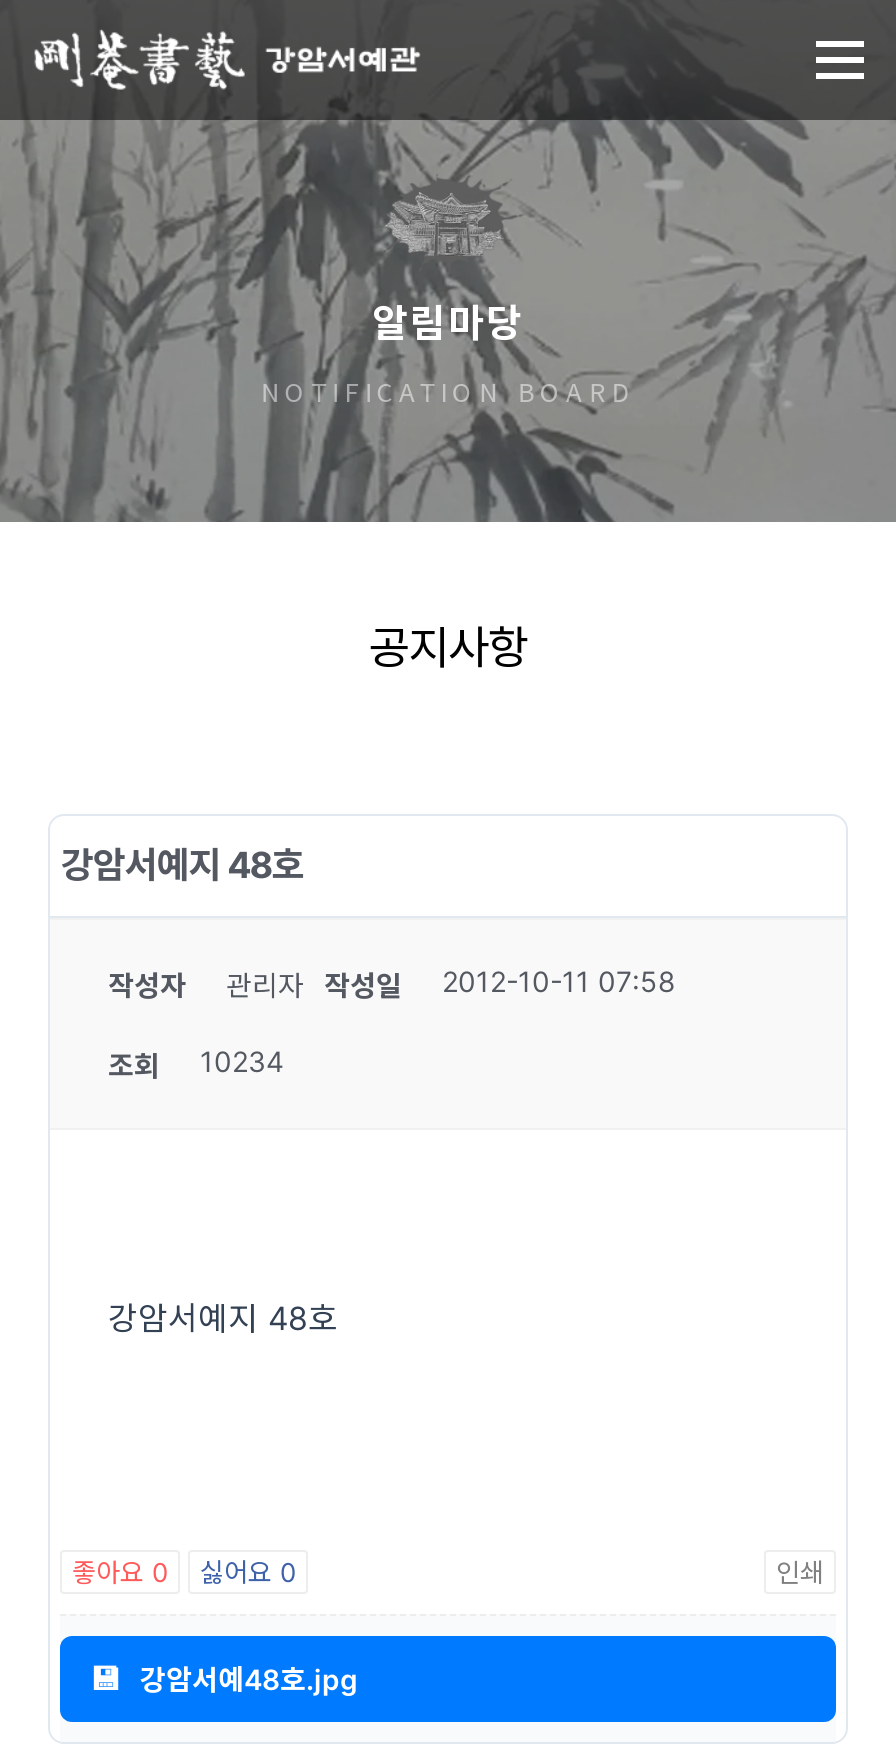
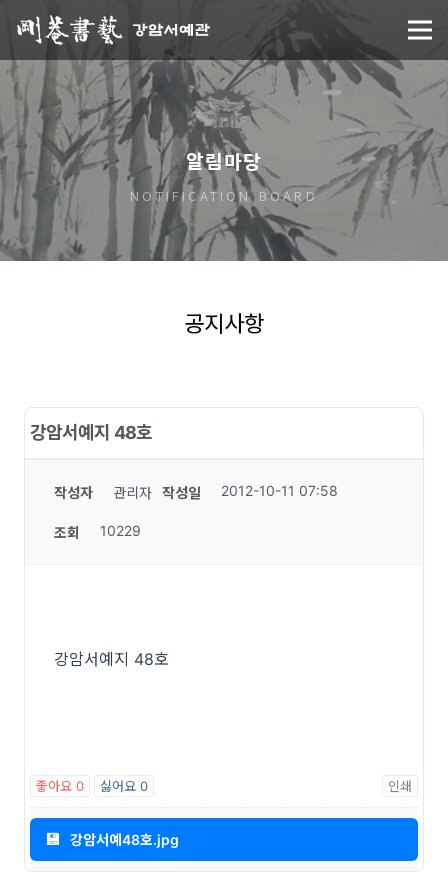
- 조회 10234
+ 조회 10229
